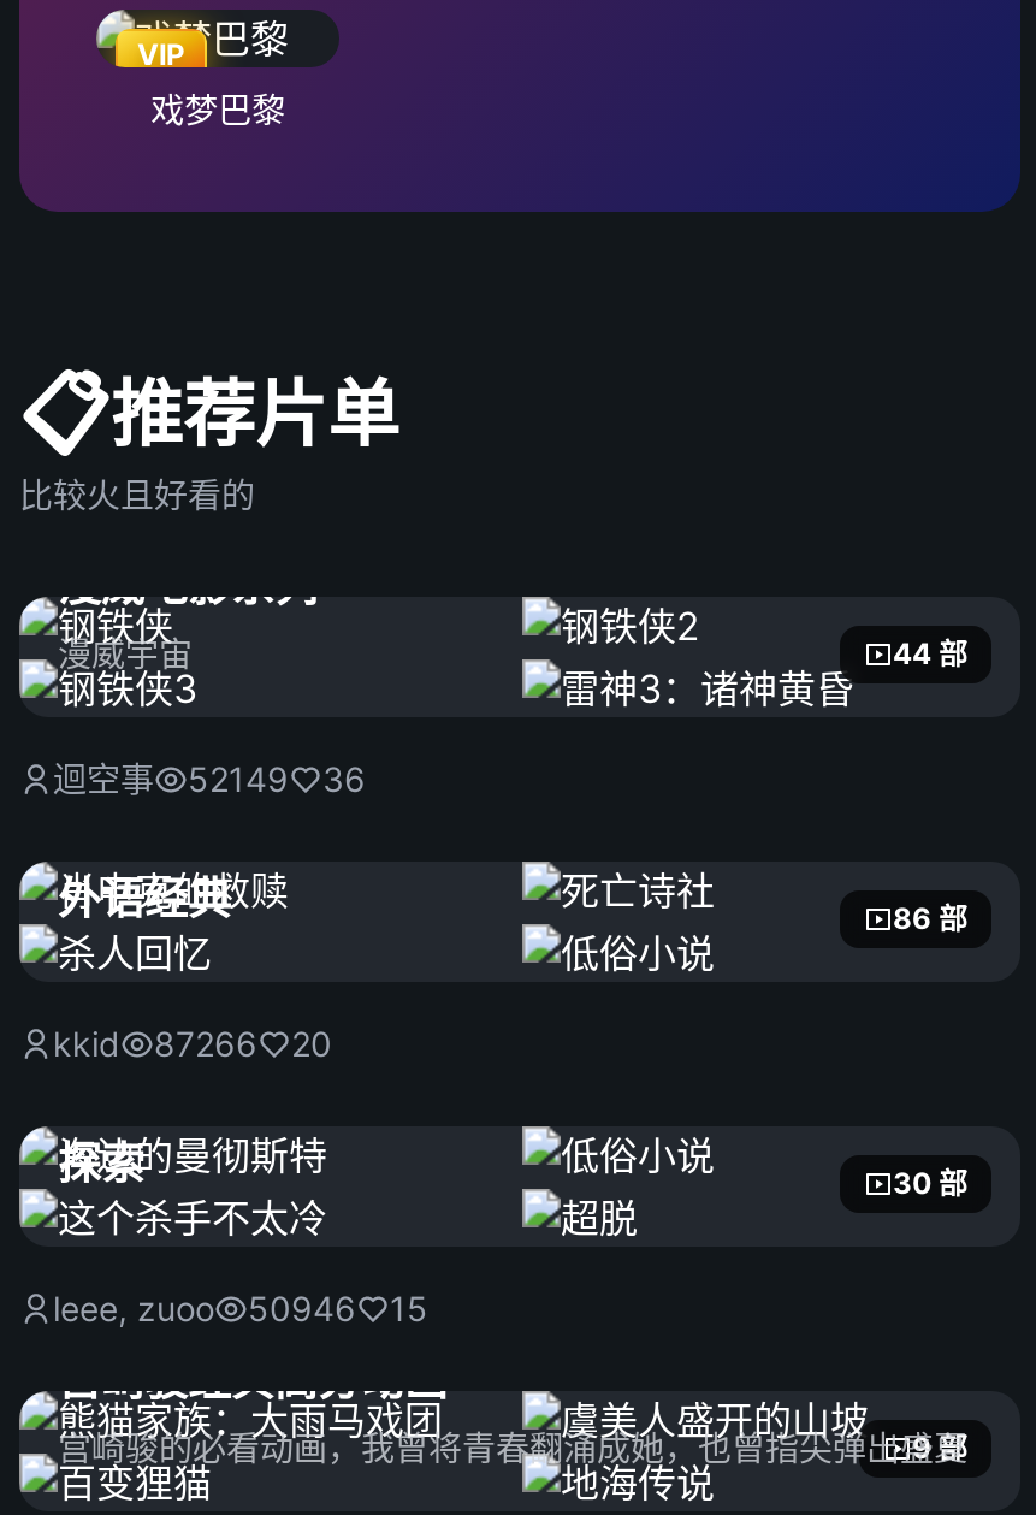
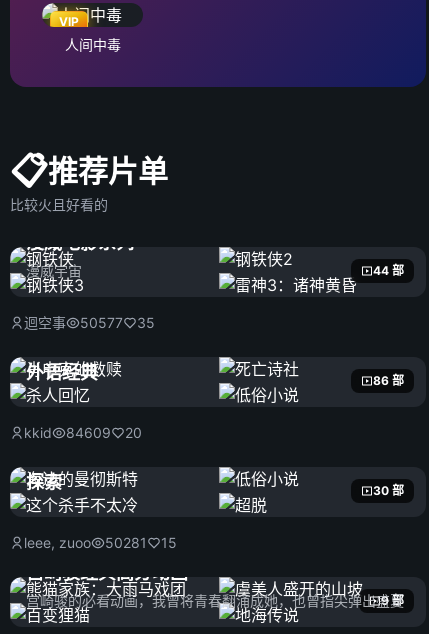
- 戏梦巴黎
+ 人间中毒

- 52149
+ 50577

- 36
+ 35

- kkid 87266 20
+ kkid 84609 20

- leee, zuoo 50946 15
+ leee, zuoo 50281 15
